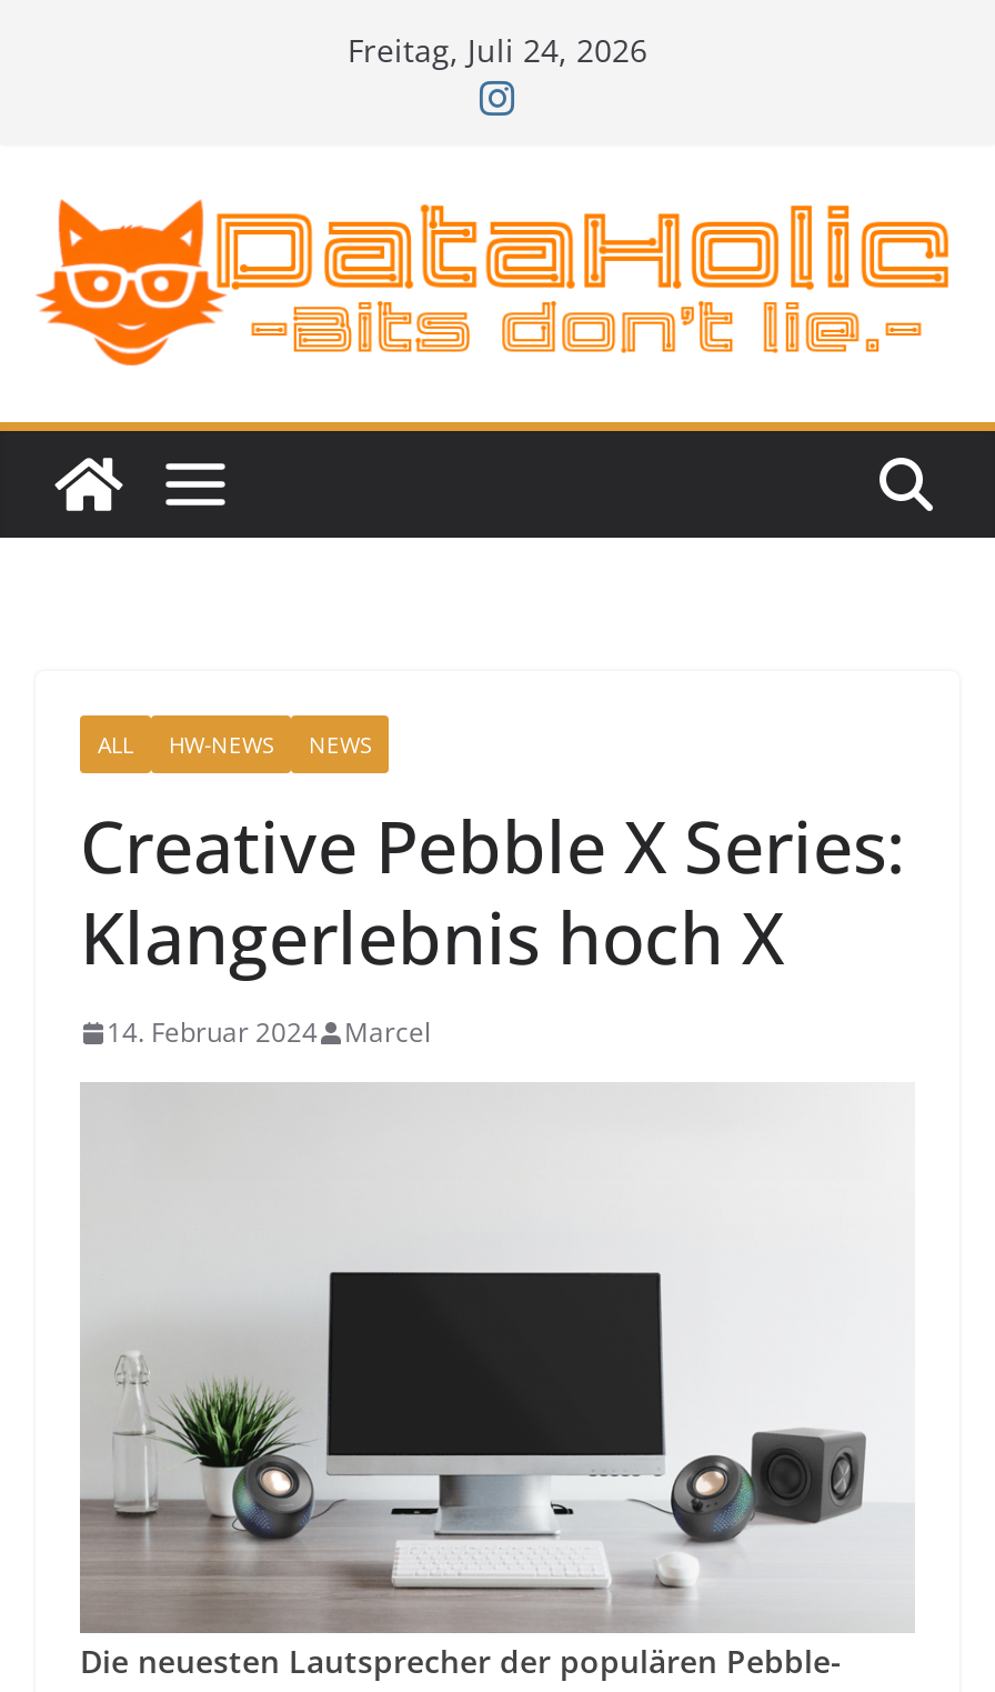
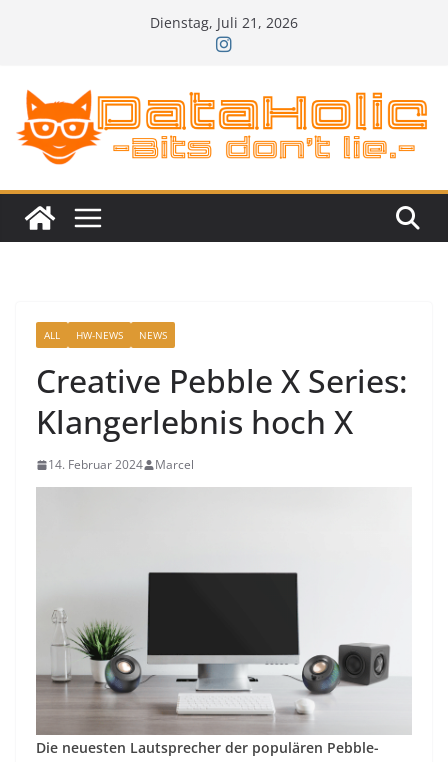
- Freitag, Juli 24, 2026
+ Dienstag, Juli 21, 2026
